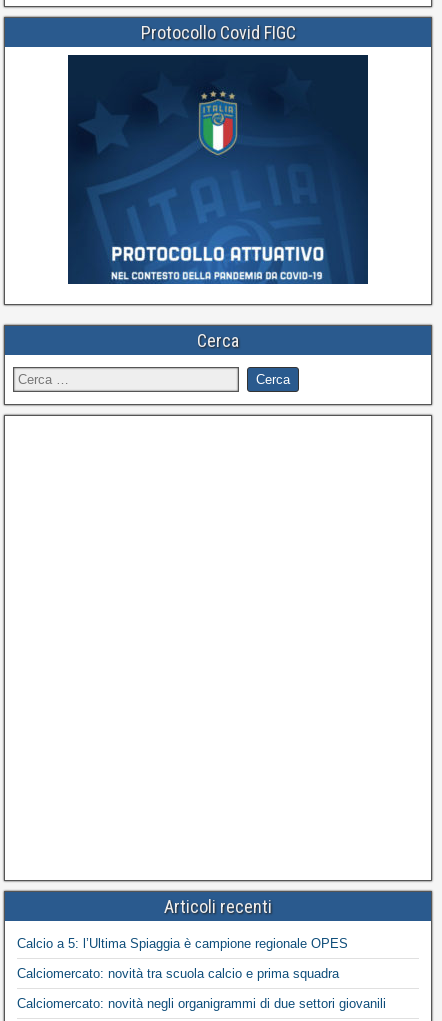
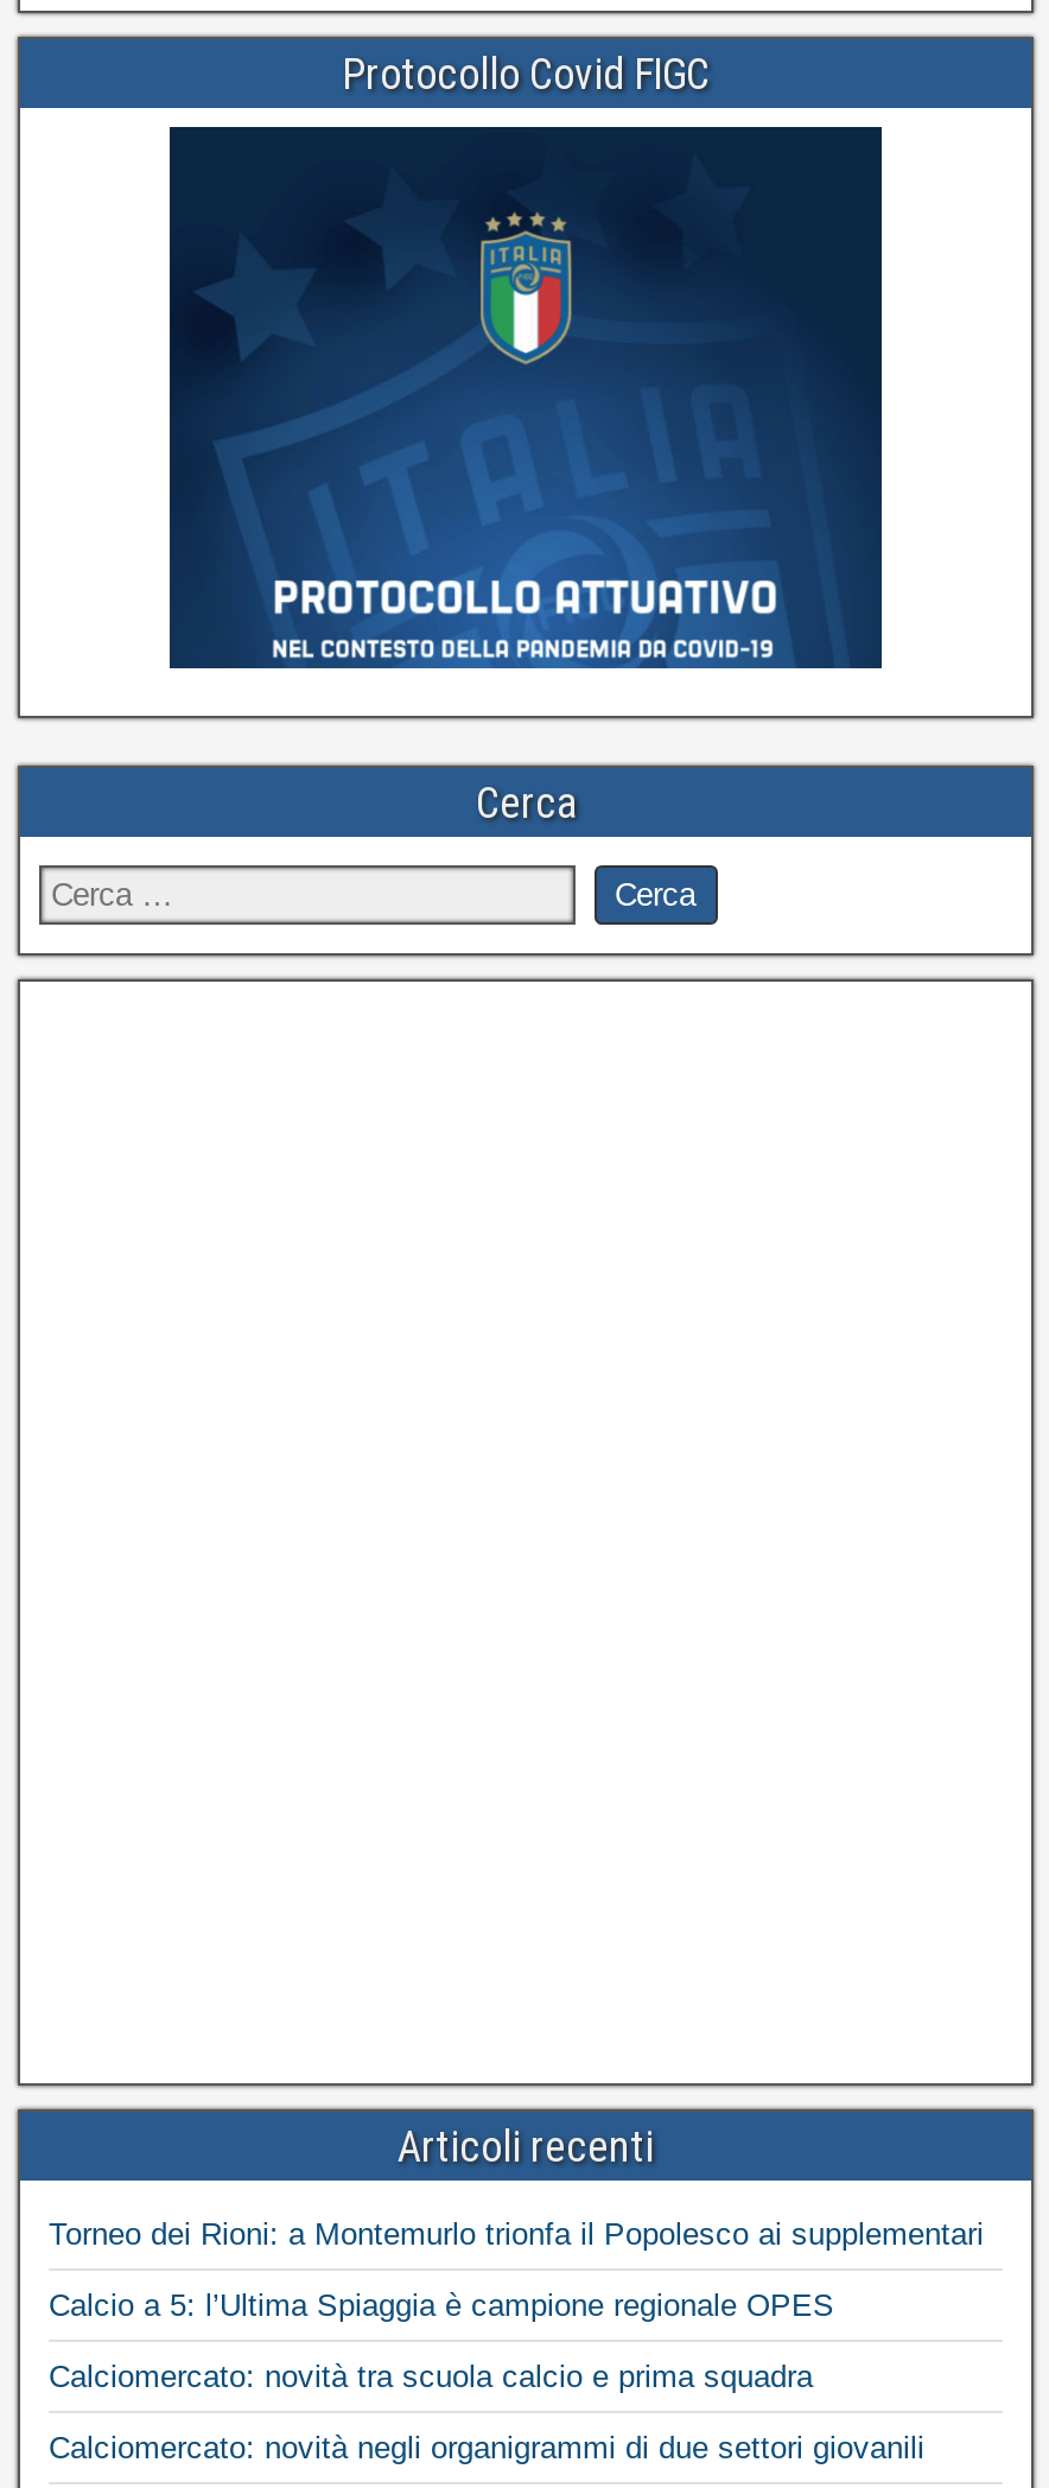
+ Torneo dei Rioni: a Montemurlo trionfa il Popolesco ai supplementari
